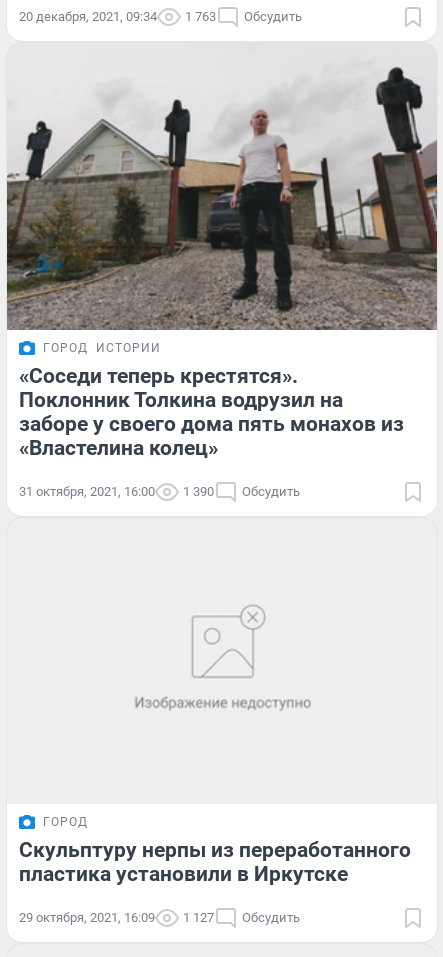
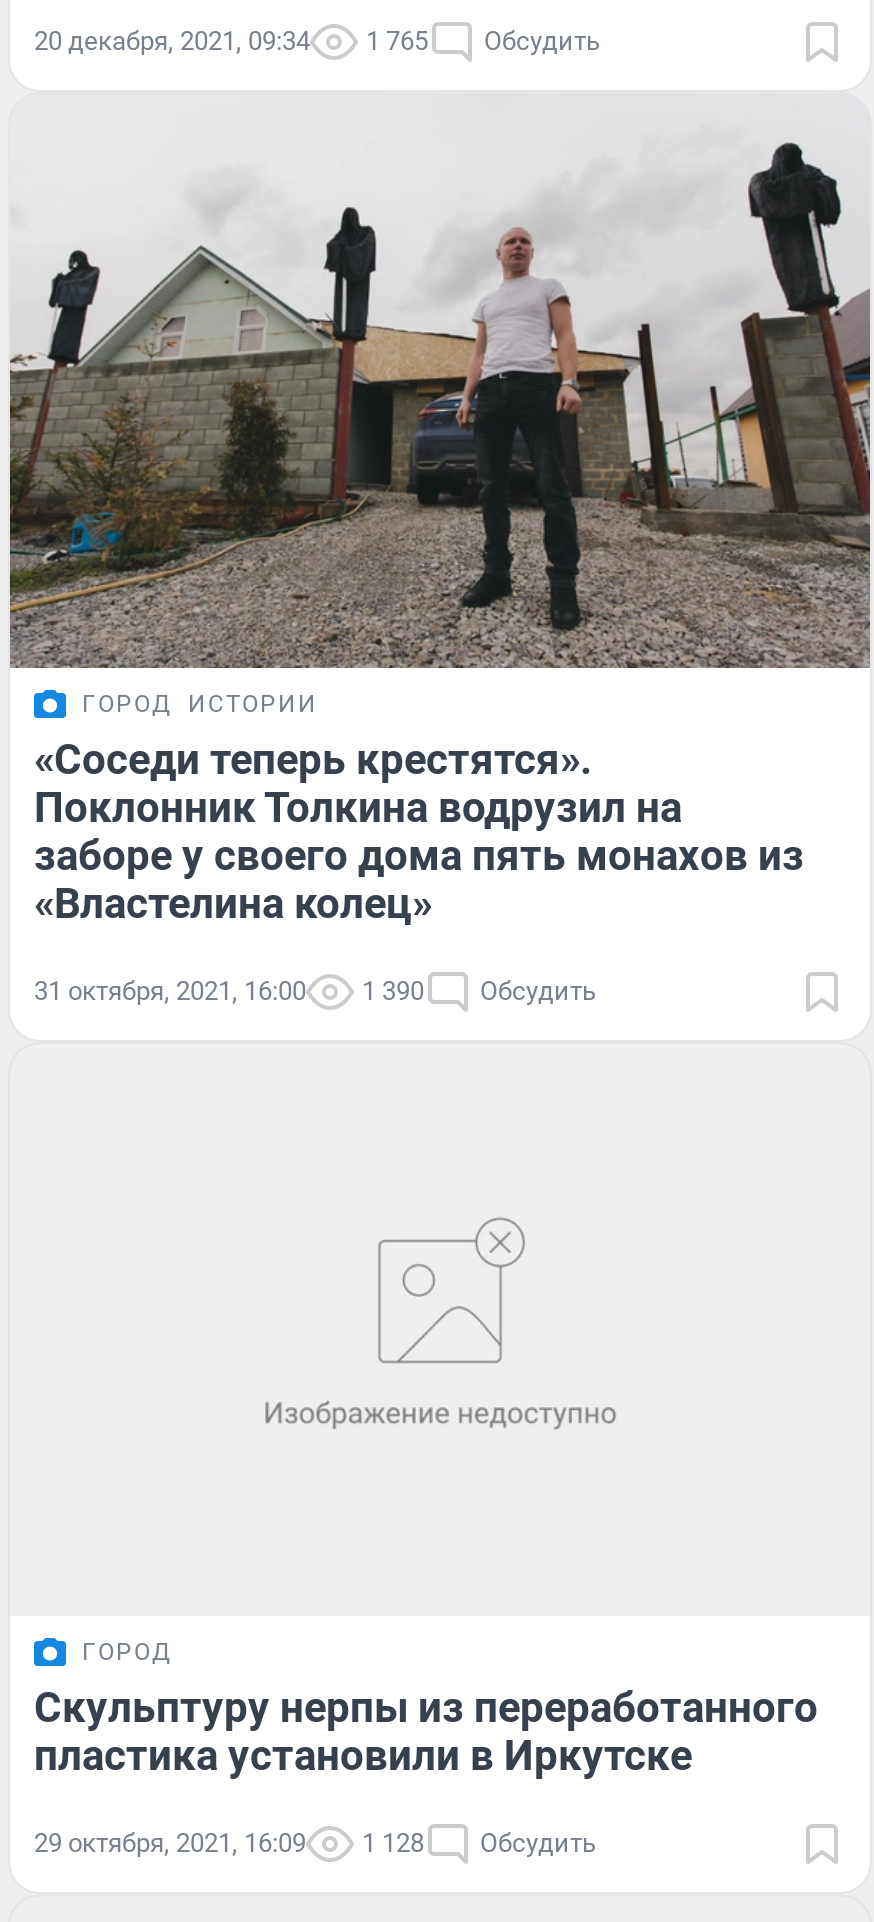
- 20 декабря, 2021, 09:34 1 763 Обсудить
+ 20 декабря, 2021, 09:34 1 765 Обсудить

- 29 октября, 2021, 16:09 1 127 Обсудить
+ 29 октября, 2021, 16:09 1 128 Обсудить
